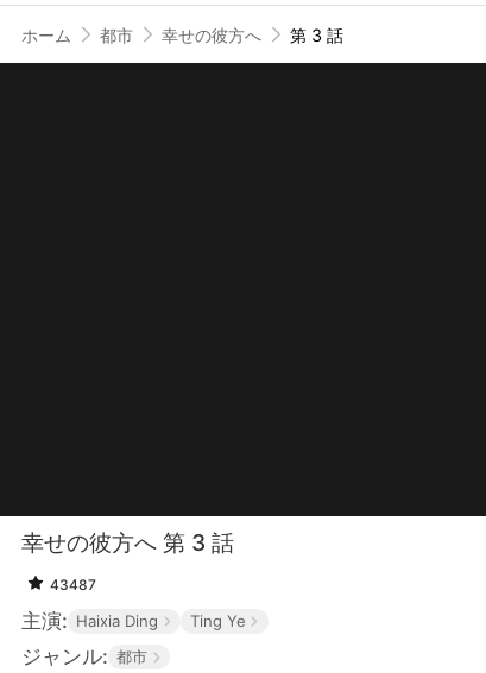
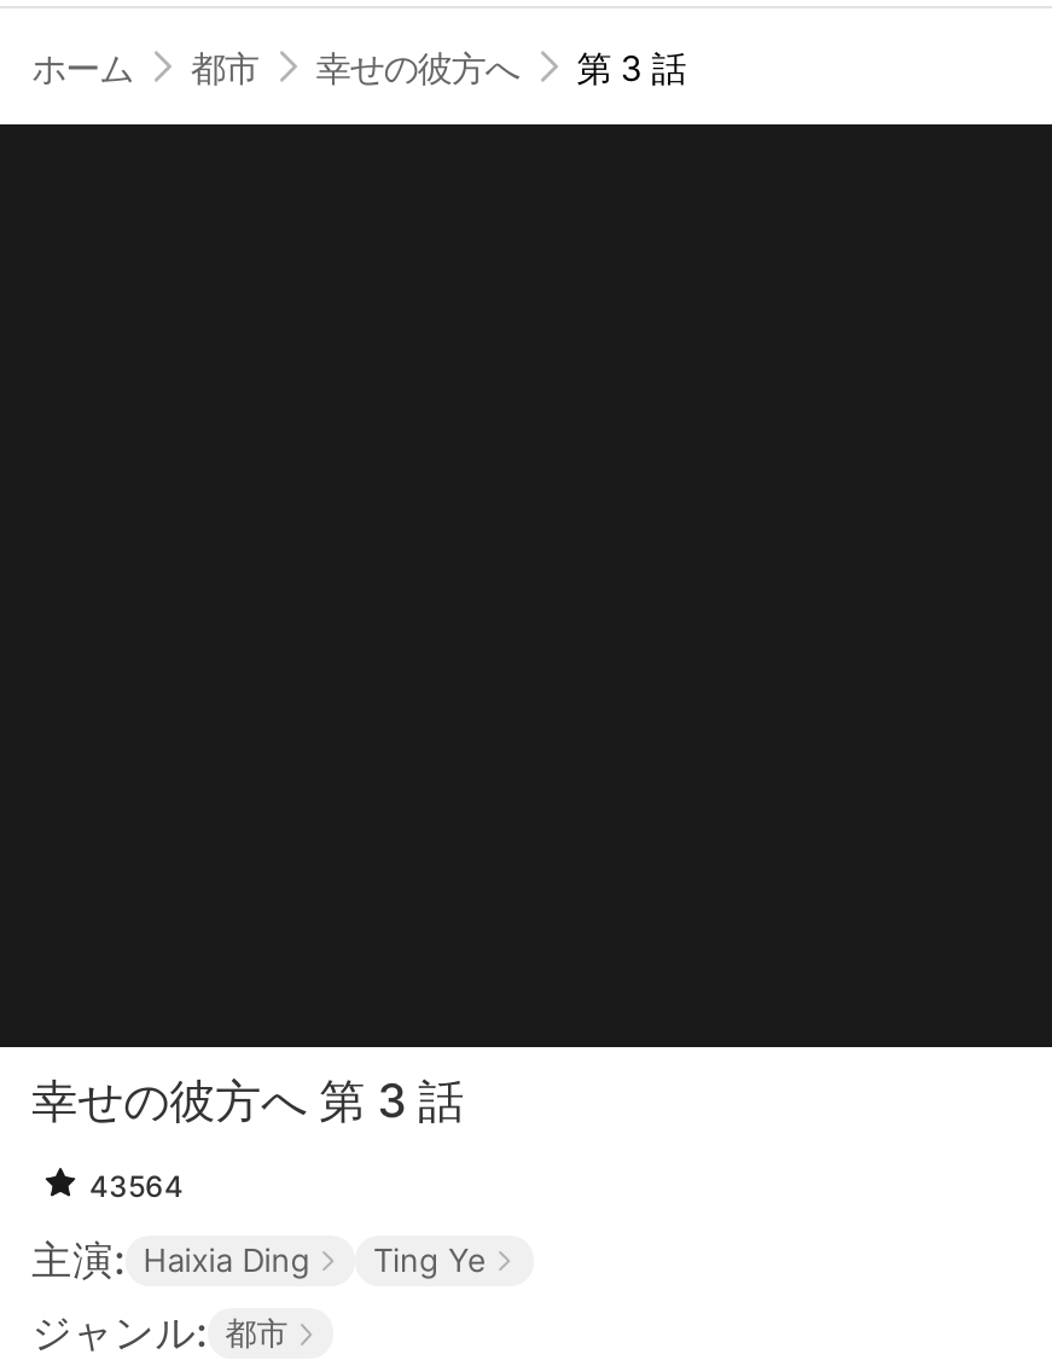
- 43487
+ 43564
